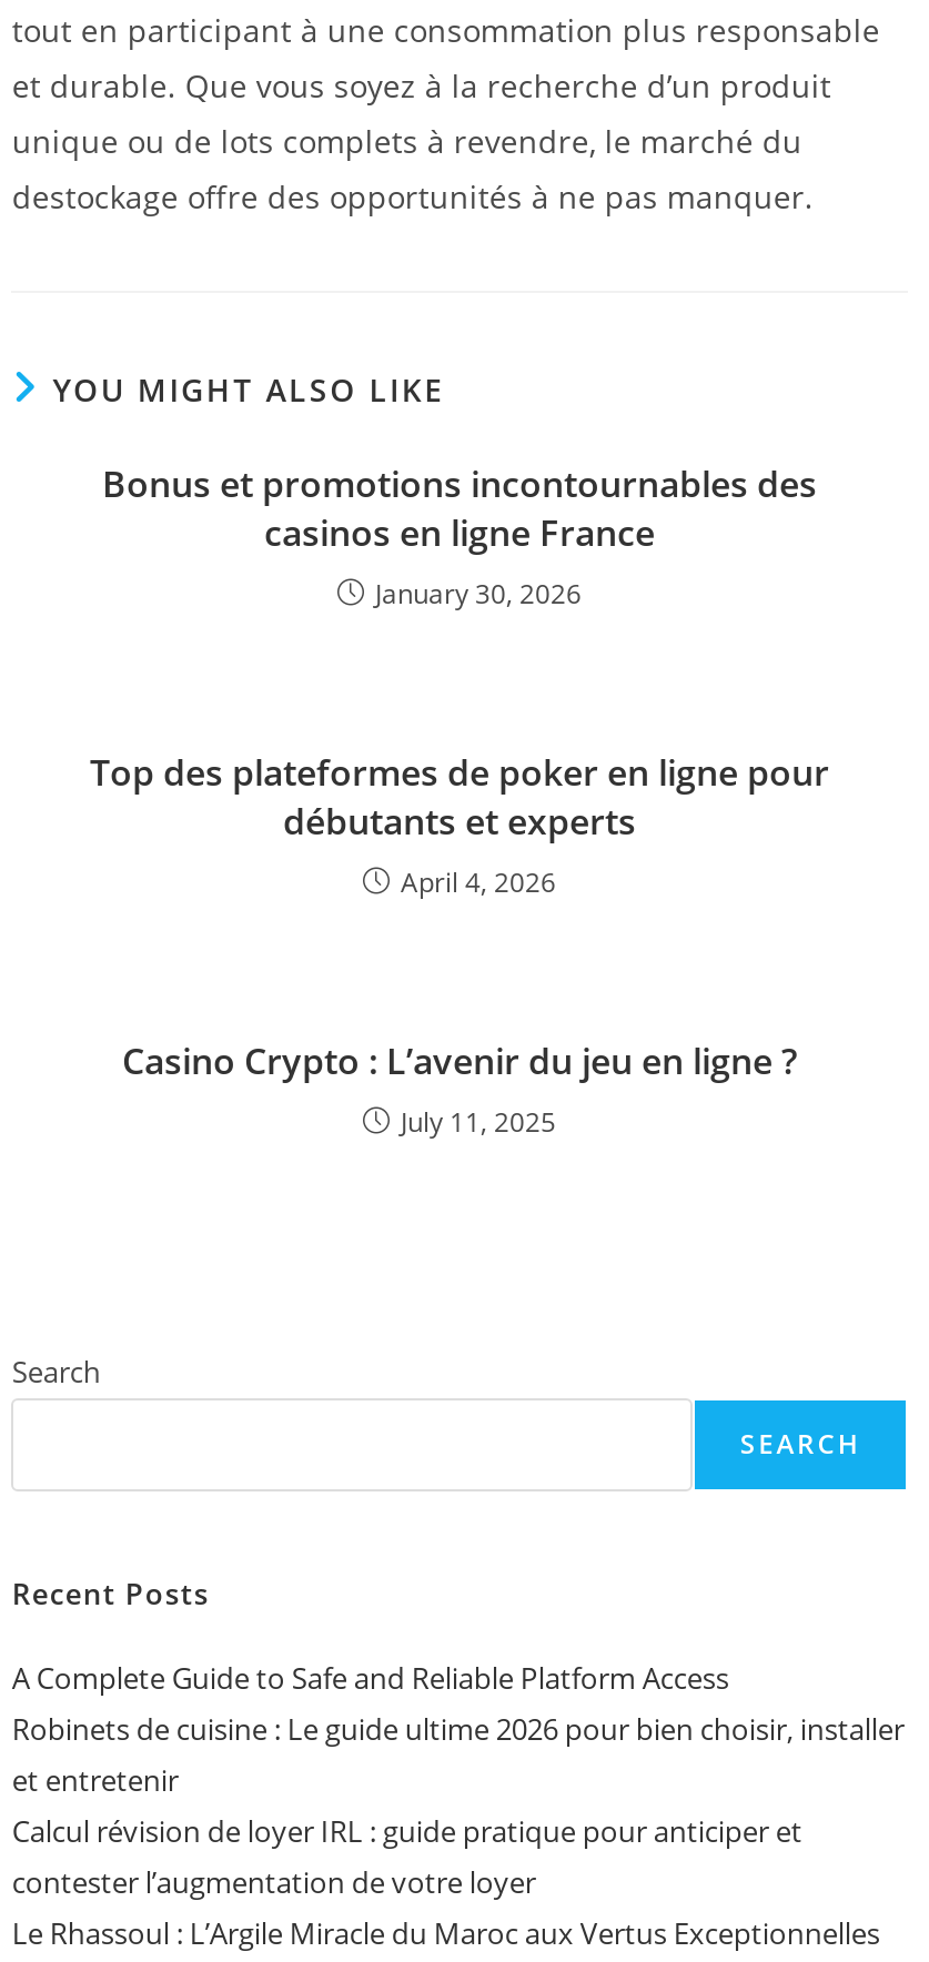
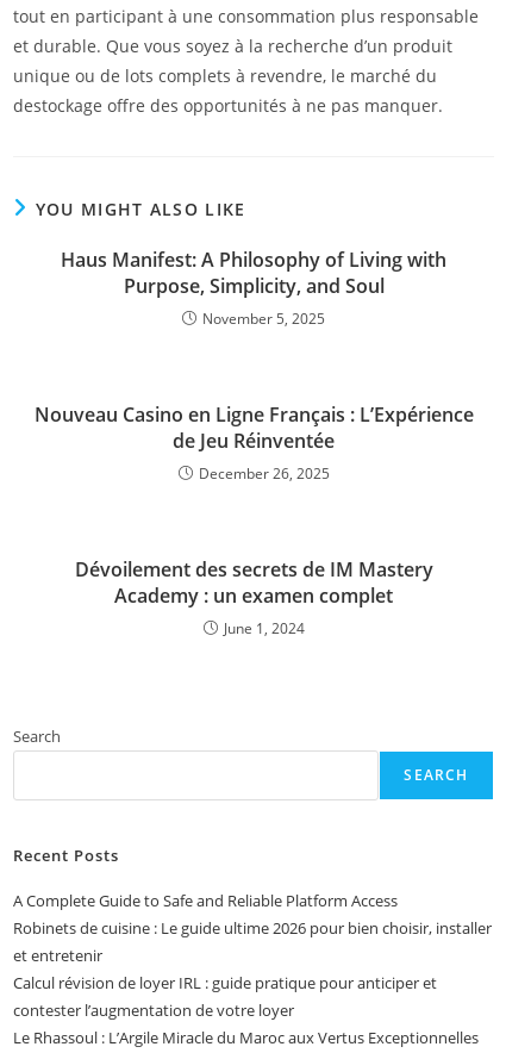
- Bonus et promotions incontournables des
- casinos en ligne France
- January 30, 2026
+ Haus Manifest: A Philosophy of Living with
+ Purpose, Simplicity, and Soul
+ November 5, 2025

- Top des plateformes de poker en ligne pour
- débutants et experts
- April 4, 2026
+ Nouveau Casino en Ligne Français : L’Expérience
+ de Jeu Réinventée
+ December 26, 2025

- Casino Crypto : L’avenir du jeu en ligne ?
- July 11, 2025
+ Dévoilement des secrets de IM Mastery
+ Academy : un examen complet
+ June 1, 2024
